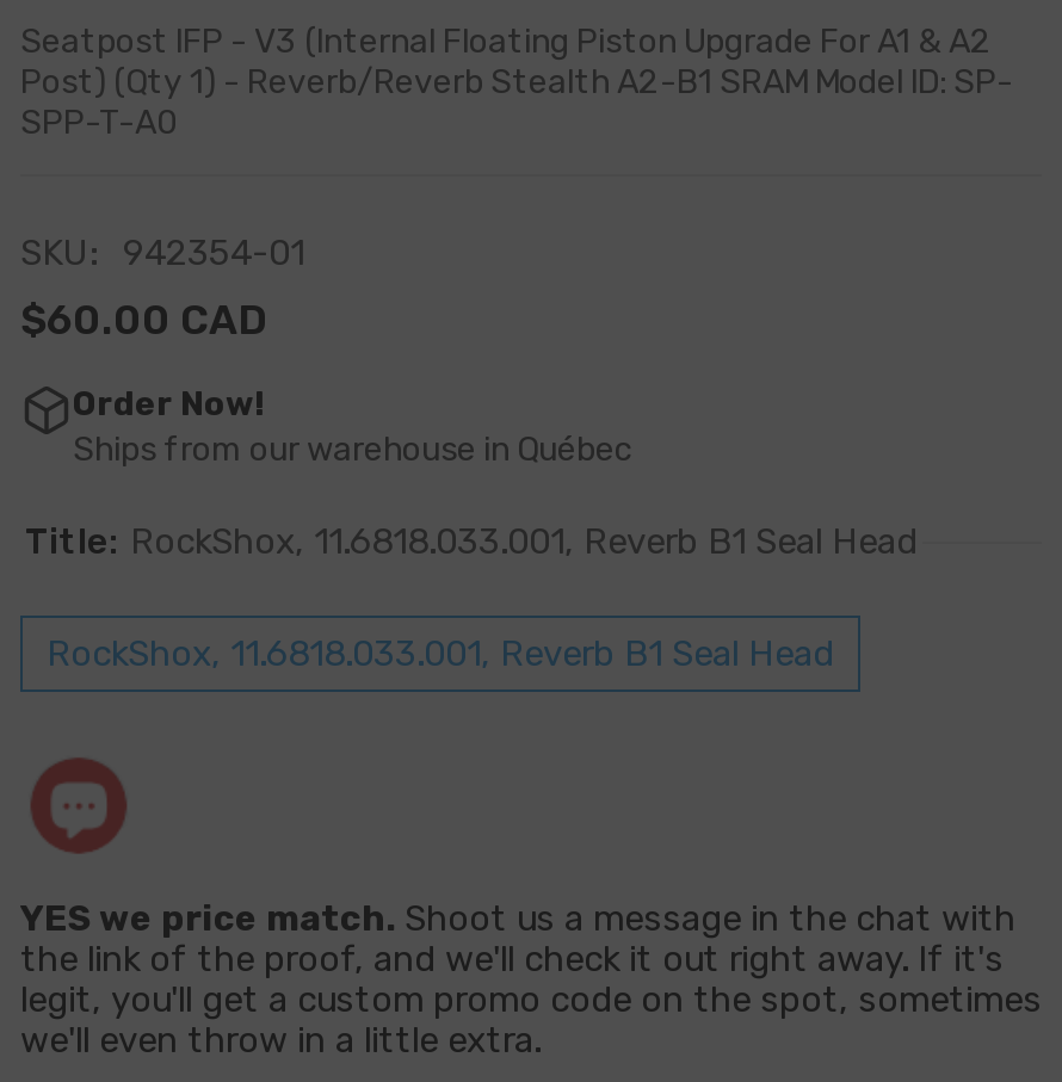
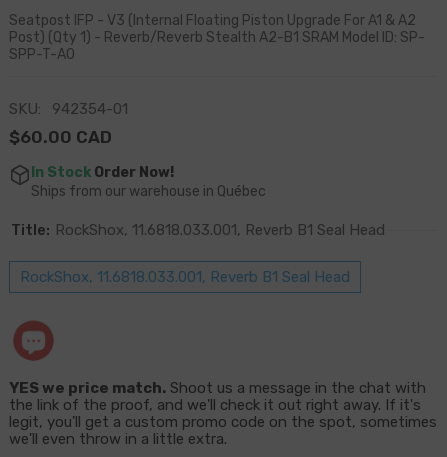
- Order Now!
+ In Stock Order Now!
